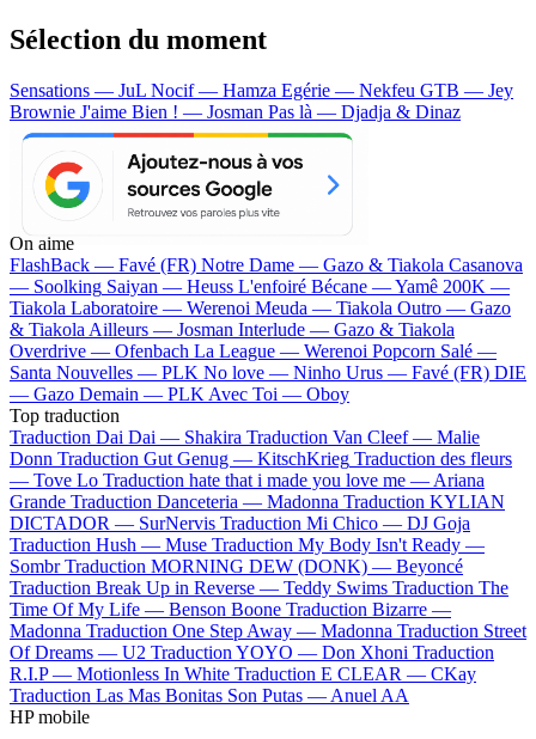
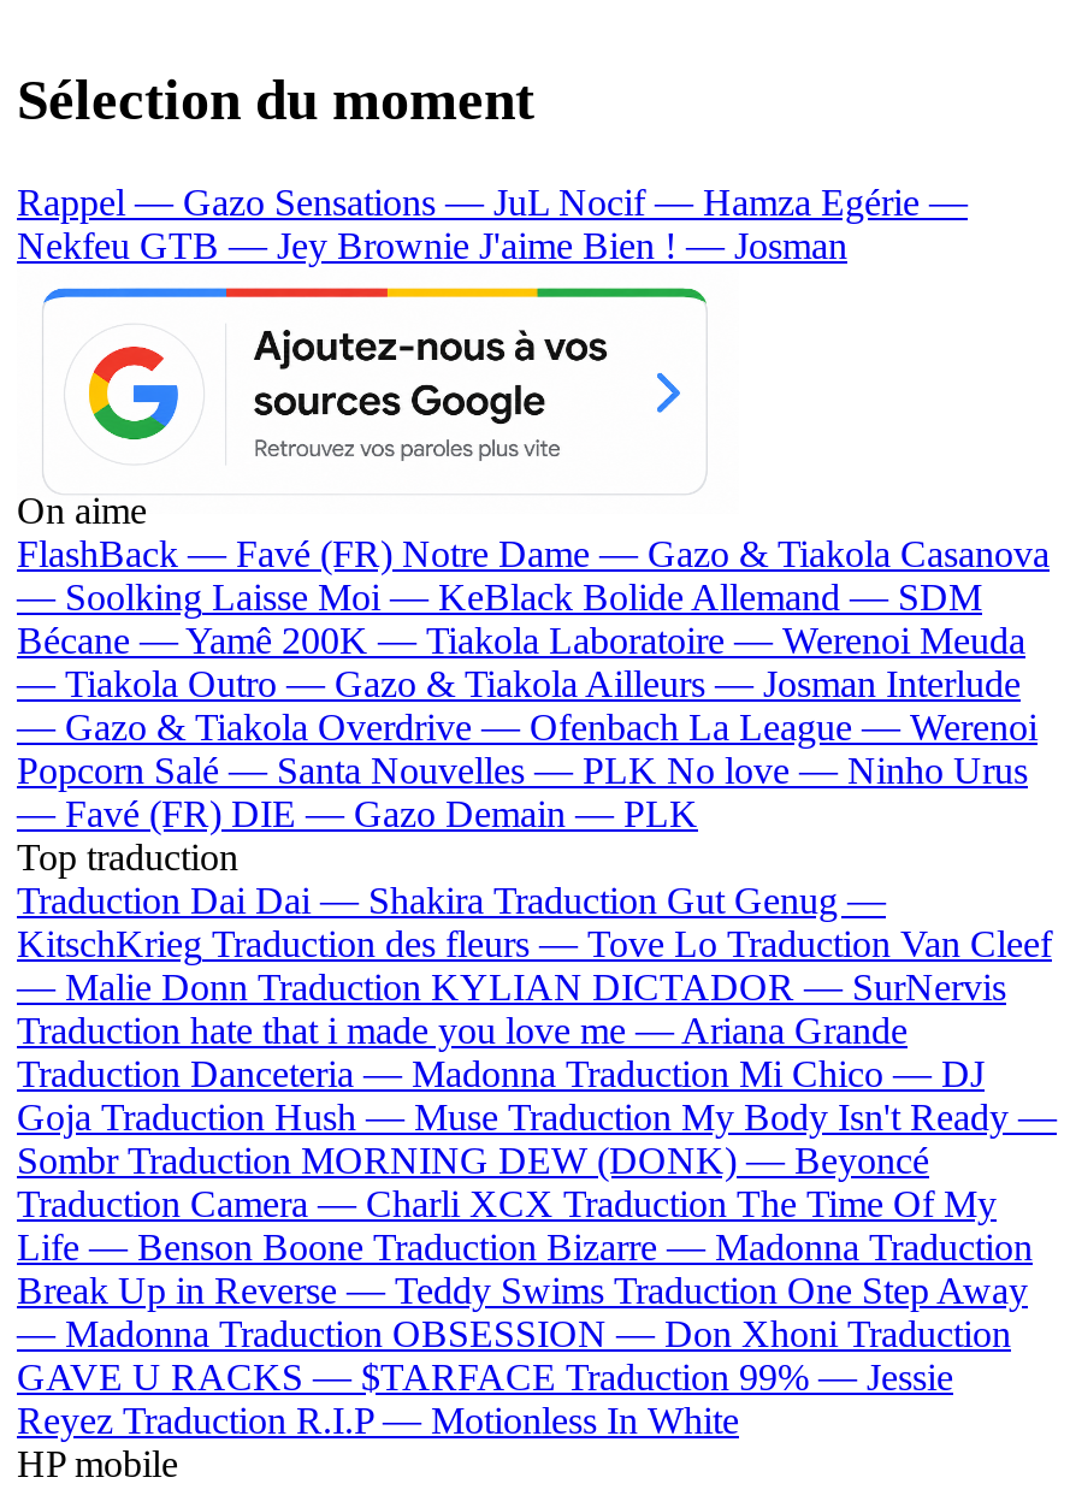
- Sensations — JuL Nocif — Hamza Egérie — Nekfeu GTB — Jey
- Brownie J'aime Bien ! — Josman Pas là — Djadja & Dinaz
+ Rappel — Gazo Sensations — JuL Nocif — Hamza Egérie —
+ Nekfeu GTB — Jey Brownie J'aime Bien ! — Josman

- — Soolking Saiyan — Heuss L'enfoiré Bécane — Yamê 200K —
- Tiakola Laboratoire — Werenoi Meuda — Tiakola Outro — Gazo
- & Tiakola Ailleurs — Josman Interlude — Gazo & Tiakola
- Overdrive — Ofenbach La League — Werenoi Popcorn Salé —
- Santa Nouvelles — PLK No love — Ninho Urus — Favé (FR) DIE
- — Gazo Demain — PLK Avec Toi — Oboy
+ — Soolking Laisse Moi — KeBlack Bolide Allemand — SDM
+ Bécane — Yamê 200K — Tiakola Laboratoire — Werenoi Meuda
+ — Tiakola Outro — Gazo & Tiakola Ailleurs — Josman Interlude
+ — Gazo & Tiakola Overdrive — Ofenbach La League — Werenoi
+ Popcorn Salé — Santa Nouvelles — PLK No love — Ninho Urus
+ —Favé (FR) DIE — Gazo Demain — PLK

- Traduction Dai Dai — Shakira Traduction Van Cleef — Malie
- Donn Traduction Gut Genug — KitschKrieg Traduction des fleurs
- — Tove Lo Traduction hate that i made you love me — Ariana
- Grande Traduction Danceteria — Madonna Traduction KYLIAN
- DICTADOR — SurNervis Traduction Mi Chico — DJ Goja
- Traduction Hush — Muse Traduction My Body Isn't Ready —
+ Traduction Dai Dai — Shakira Traduction Gut Genug —
+ KitschKrieg Traduction des fleurs — Tove Lo Traduction Van Cleef
+ — Malie Donn Traduction KYLIAN DICTADOR — SurNervis
+ Traduction hate that i made you love me — Ariana Grande
+ Traduction Danceteria — Madonna Traduction Mi Chico — DJ
+ Goja Traduction Hush — Muse Traduction My Body Isn't Ready —

- Traduction Break Up in Reverse — Teddy Swims Traduction The
- Time Of My Life — Benson Boone Traduction Bizarre —
- Madonna Traduction One Step Away — Madonna Traduction Street
- Of Dreams — U2 Traduction YOYO — Don Xhoni Traduction
- R.I.P — Motionless In White Traduction E CLEAR — CKay
- Traduction Las Mas Bonitas Son Putas — Anuel AA
+ Traduction Camera — Charli XCX Traduction The Time Of My
+ Life — Benson Boone Traduction Bizarre — Madonna Traduction
+ Break Up in Reverse — Teddy Swims Traduction One Step Away
+ — Madonna Traduction OBSESSION — Don Xhoni Traduction
+ GAVE U RACKS — $TARFACE Traduction 99% — Jessie
+ Reyez Traduction R.I.P — Motionless In White
